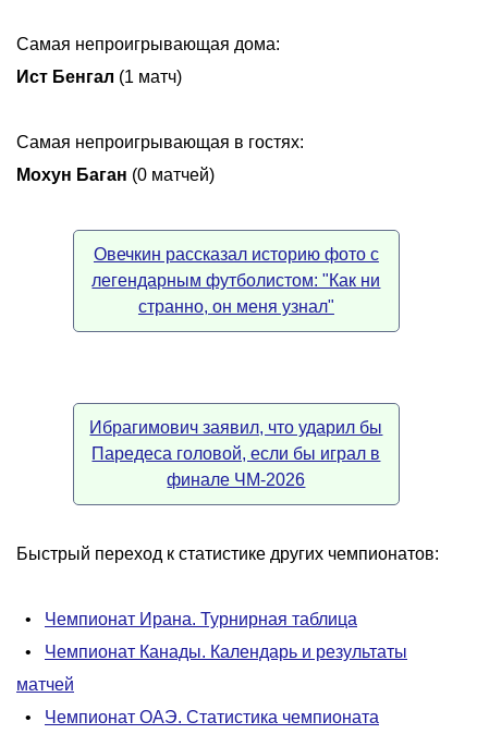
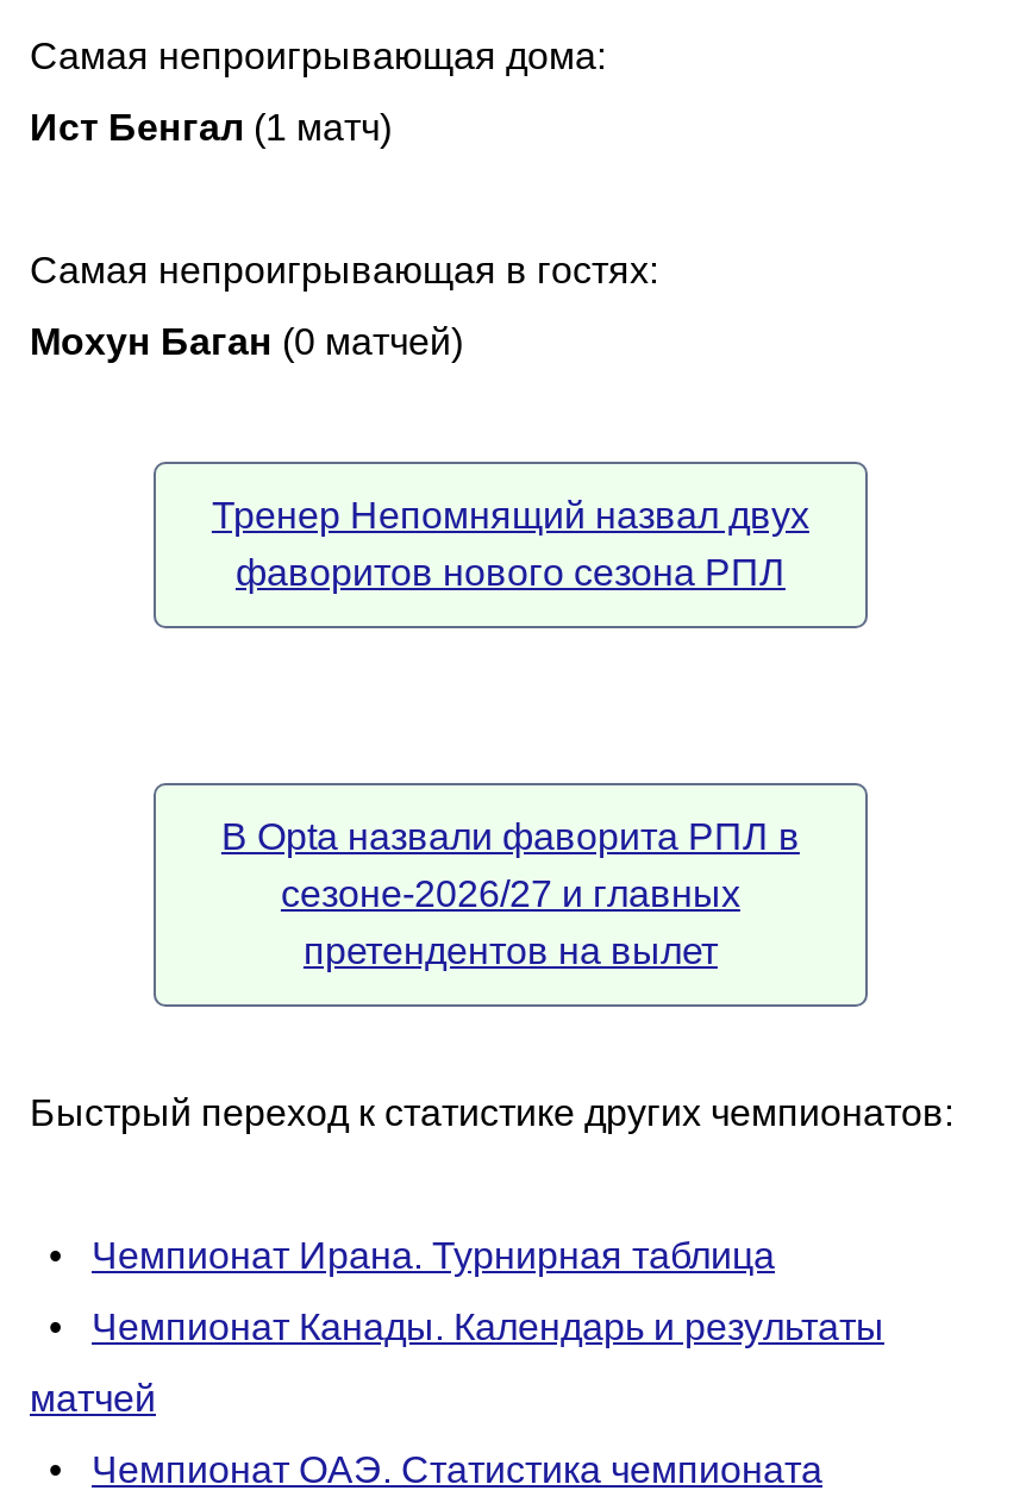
- Овечкин рассказал историю фото с
- легендарным футболистом: "Как ни
- странно, он меня узнал"
+ Тренер Непомнящий назвал двух
+ фаворитов нового сезона РПЛ

- Ибрагимович заявил, что ударил бы
- Паредеса головой, если бы играл в
- финале ЧМ-2026
+ В Opta назвали фаворита РПЛ в
+ сезоне-2026/27 и главных
+ претендентов на вылет
